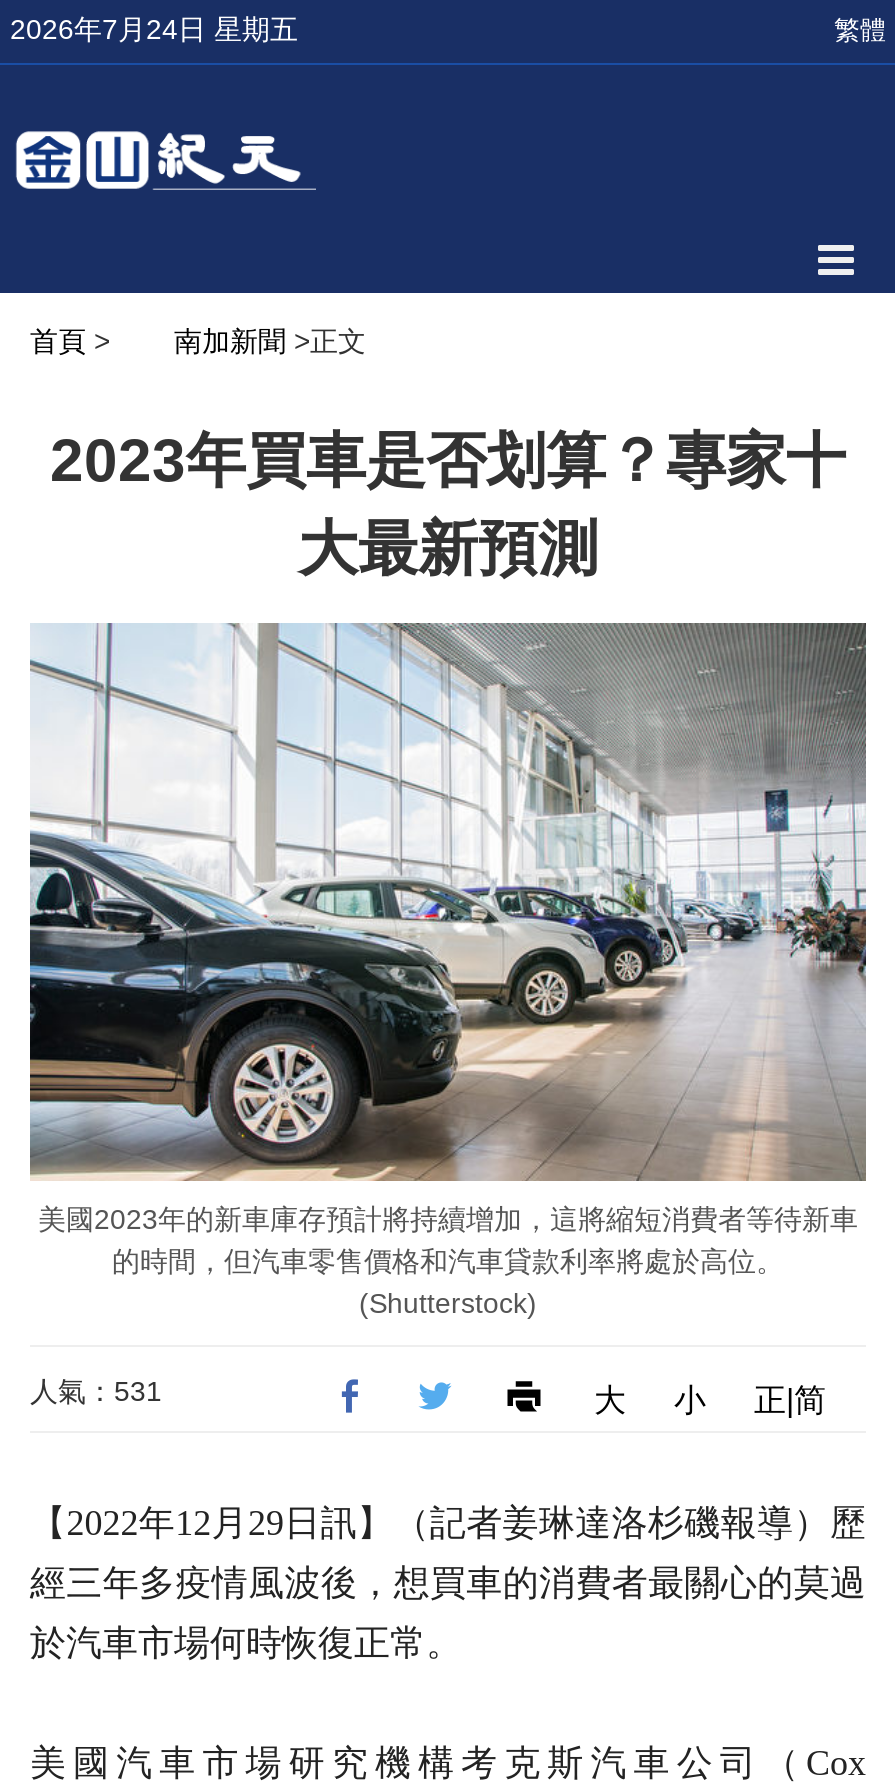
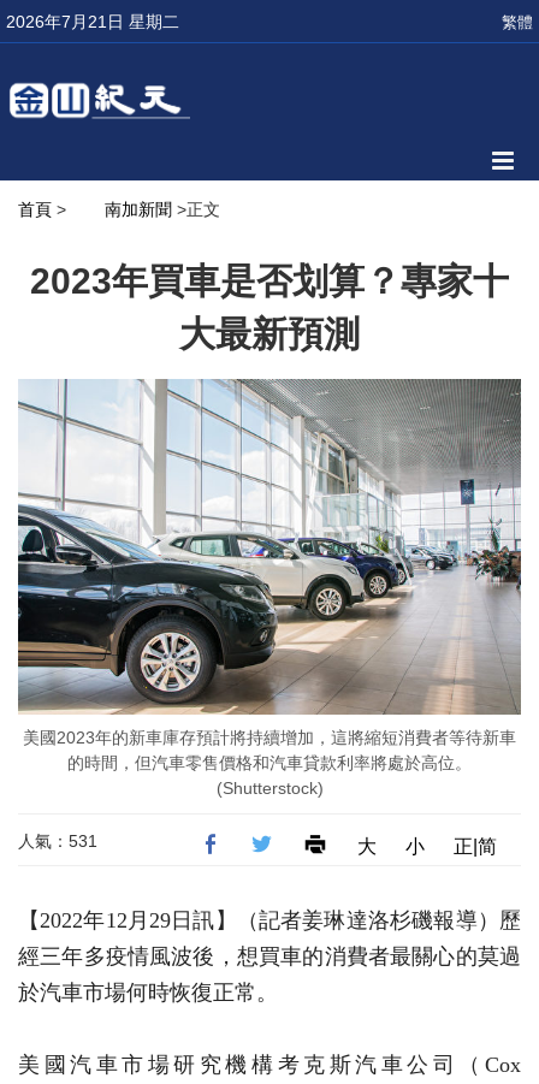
- 2026年7月24日 星期五
+ 2026年7月21日 星期二
